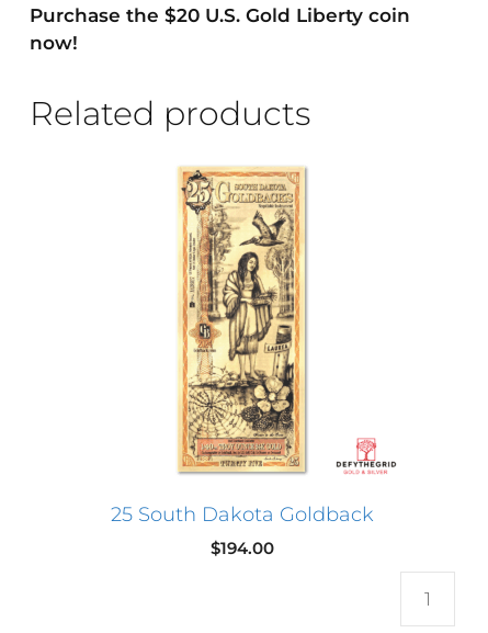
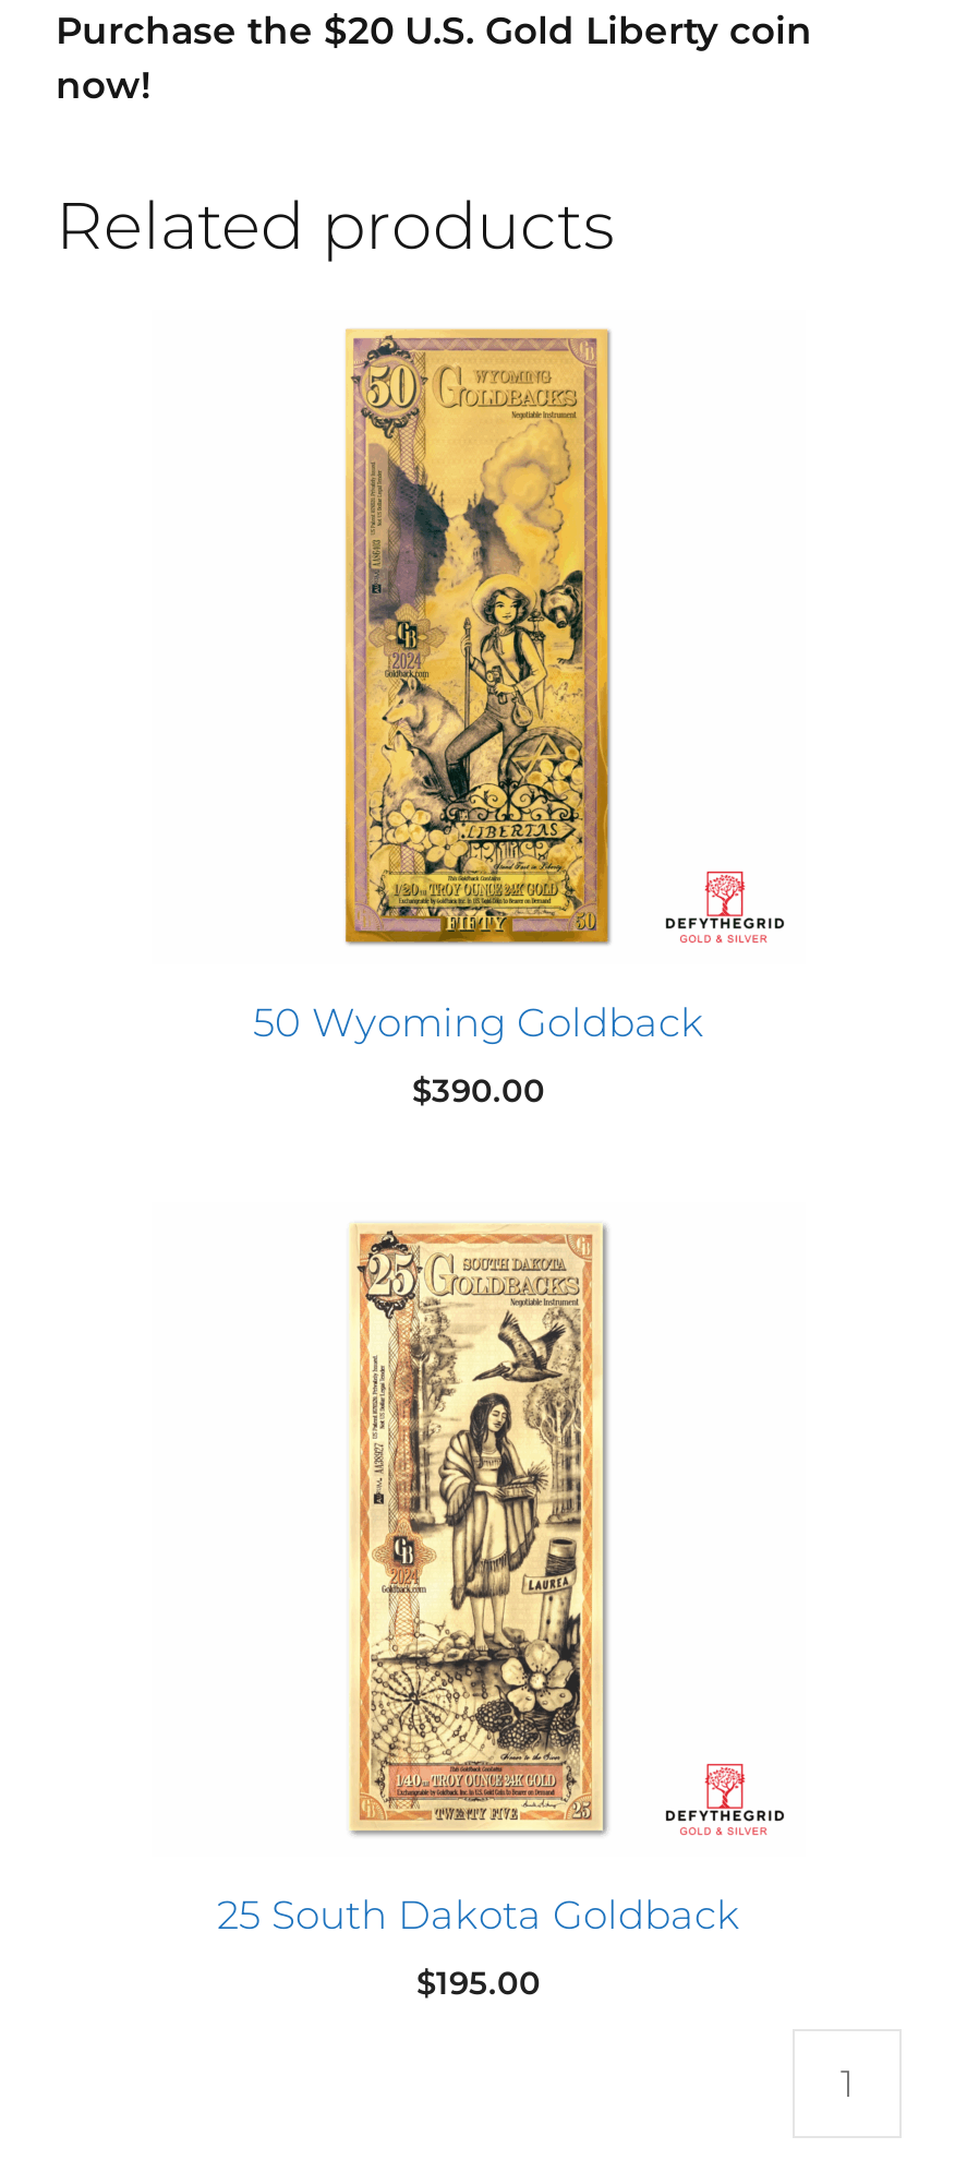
+ [image]
+ 50 Wyoming Goldback
+ $390.00

- $194.00
+ $195.00
